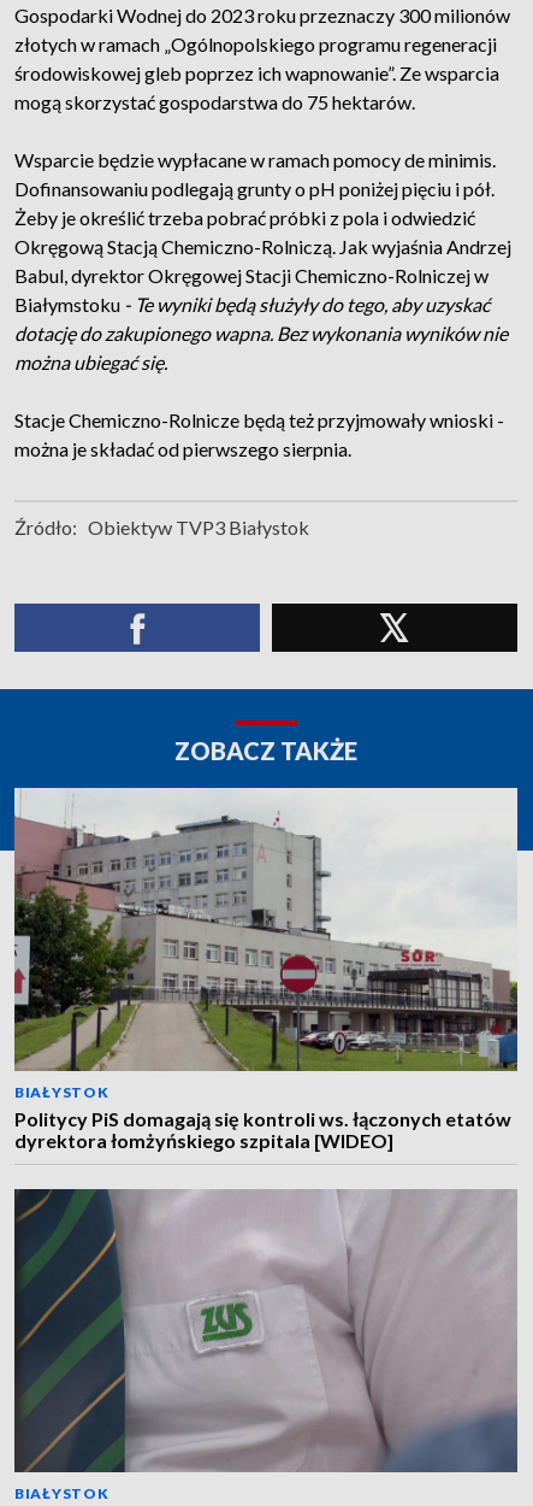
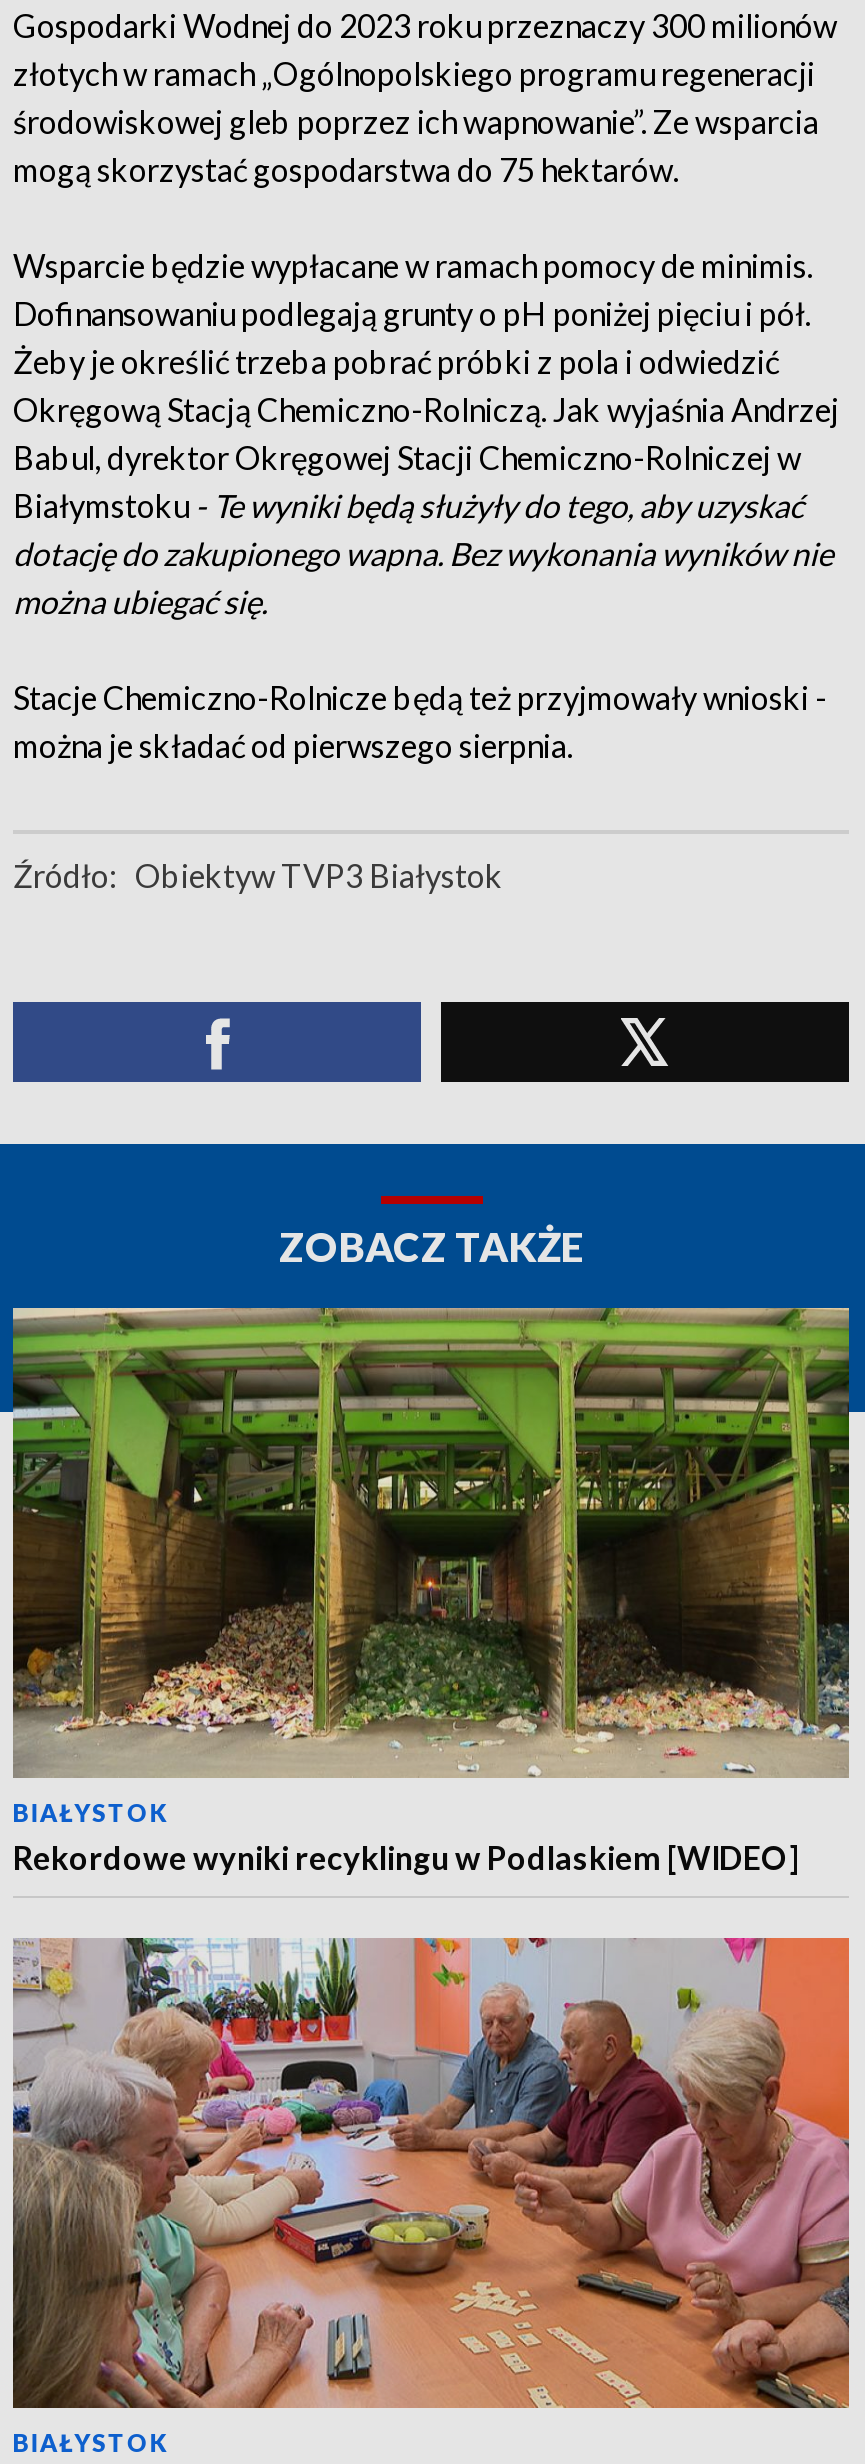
- [image]
- Politycy PiS domagają się kontroli ws. łączonych etatów
- dyrektora łomżyńskiego szpitala [WIDEO]
+ [image]
+ Rekordowe wyniki recyklingu w Podlaskiem [WIDEO]

- [image]
+ [image]
